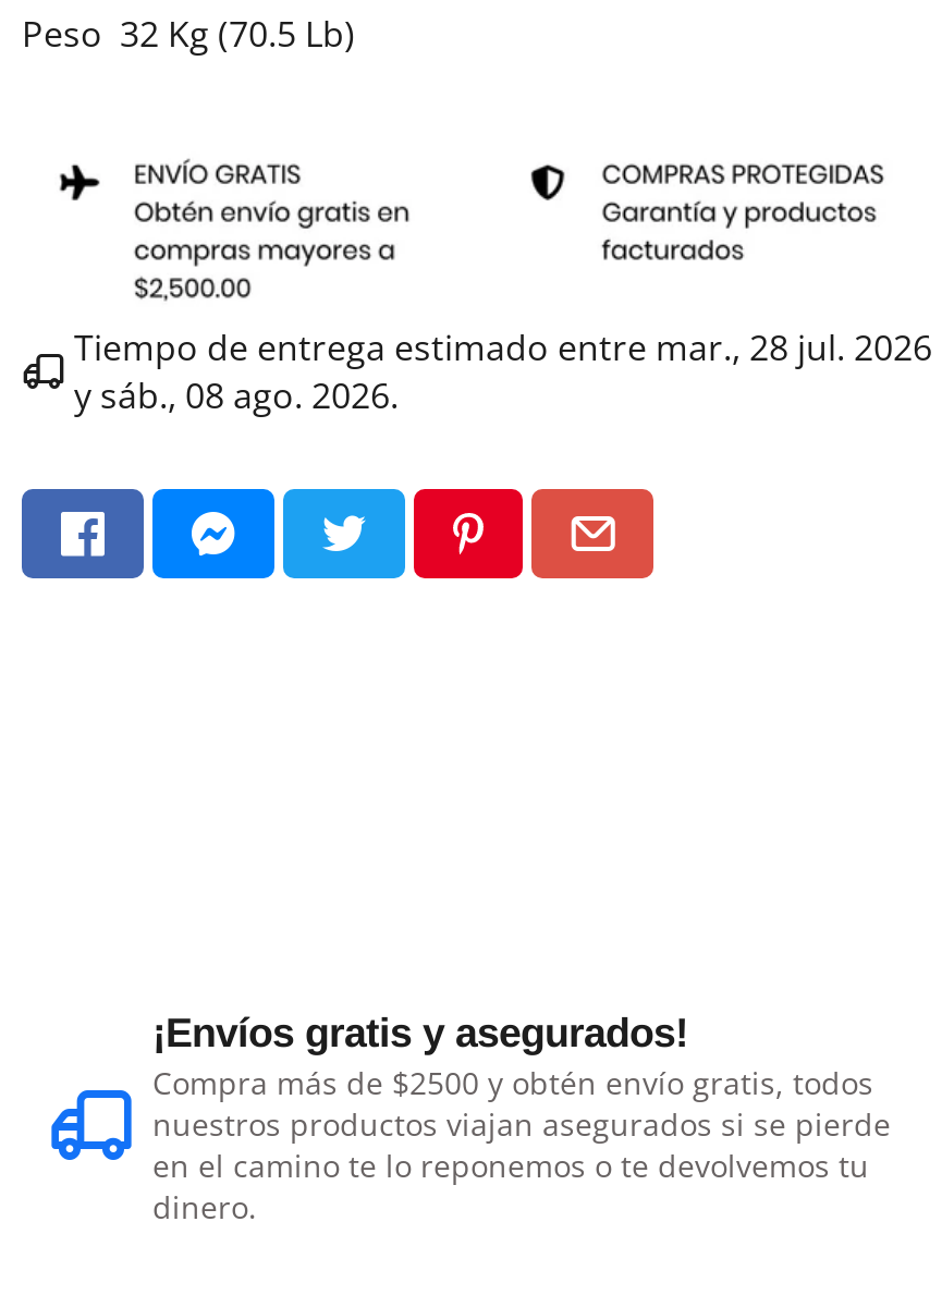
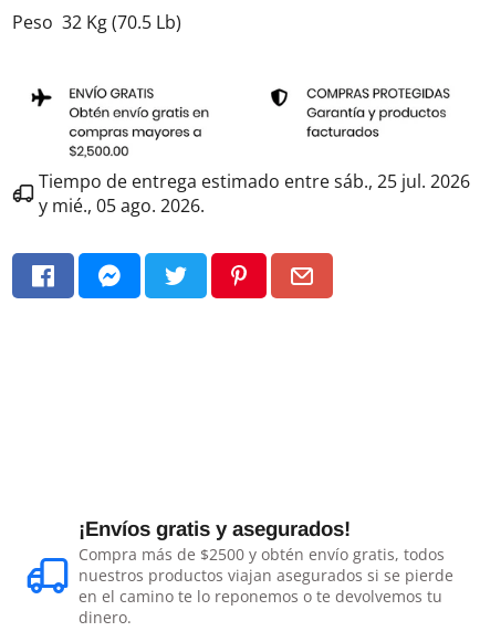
- Tiempo de entrega estimado entre mar., 28 jul. 2026
+ Tiempo de entrega estimado entre sáb., 25 jul. 2026

- y sáb., 08 ago. 2026.
+ y mié., 05 ago. 2026.
